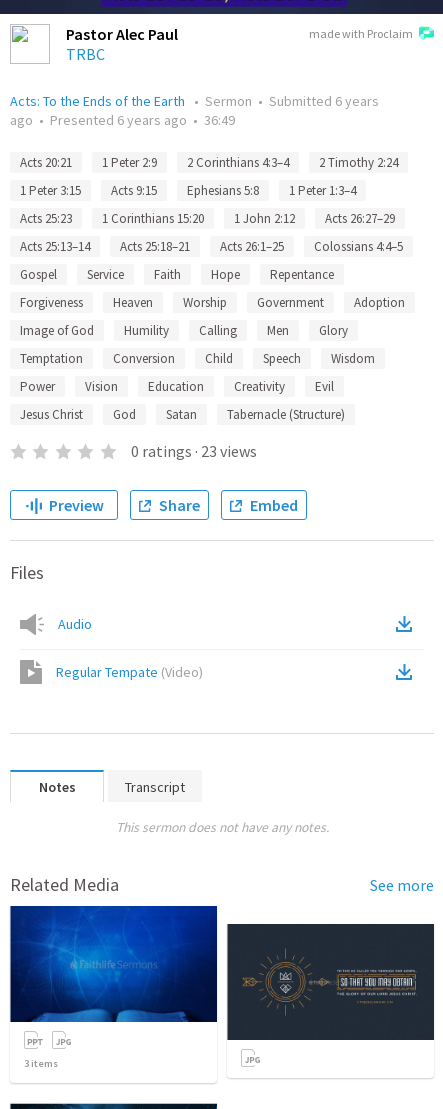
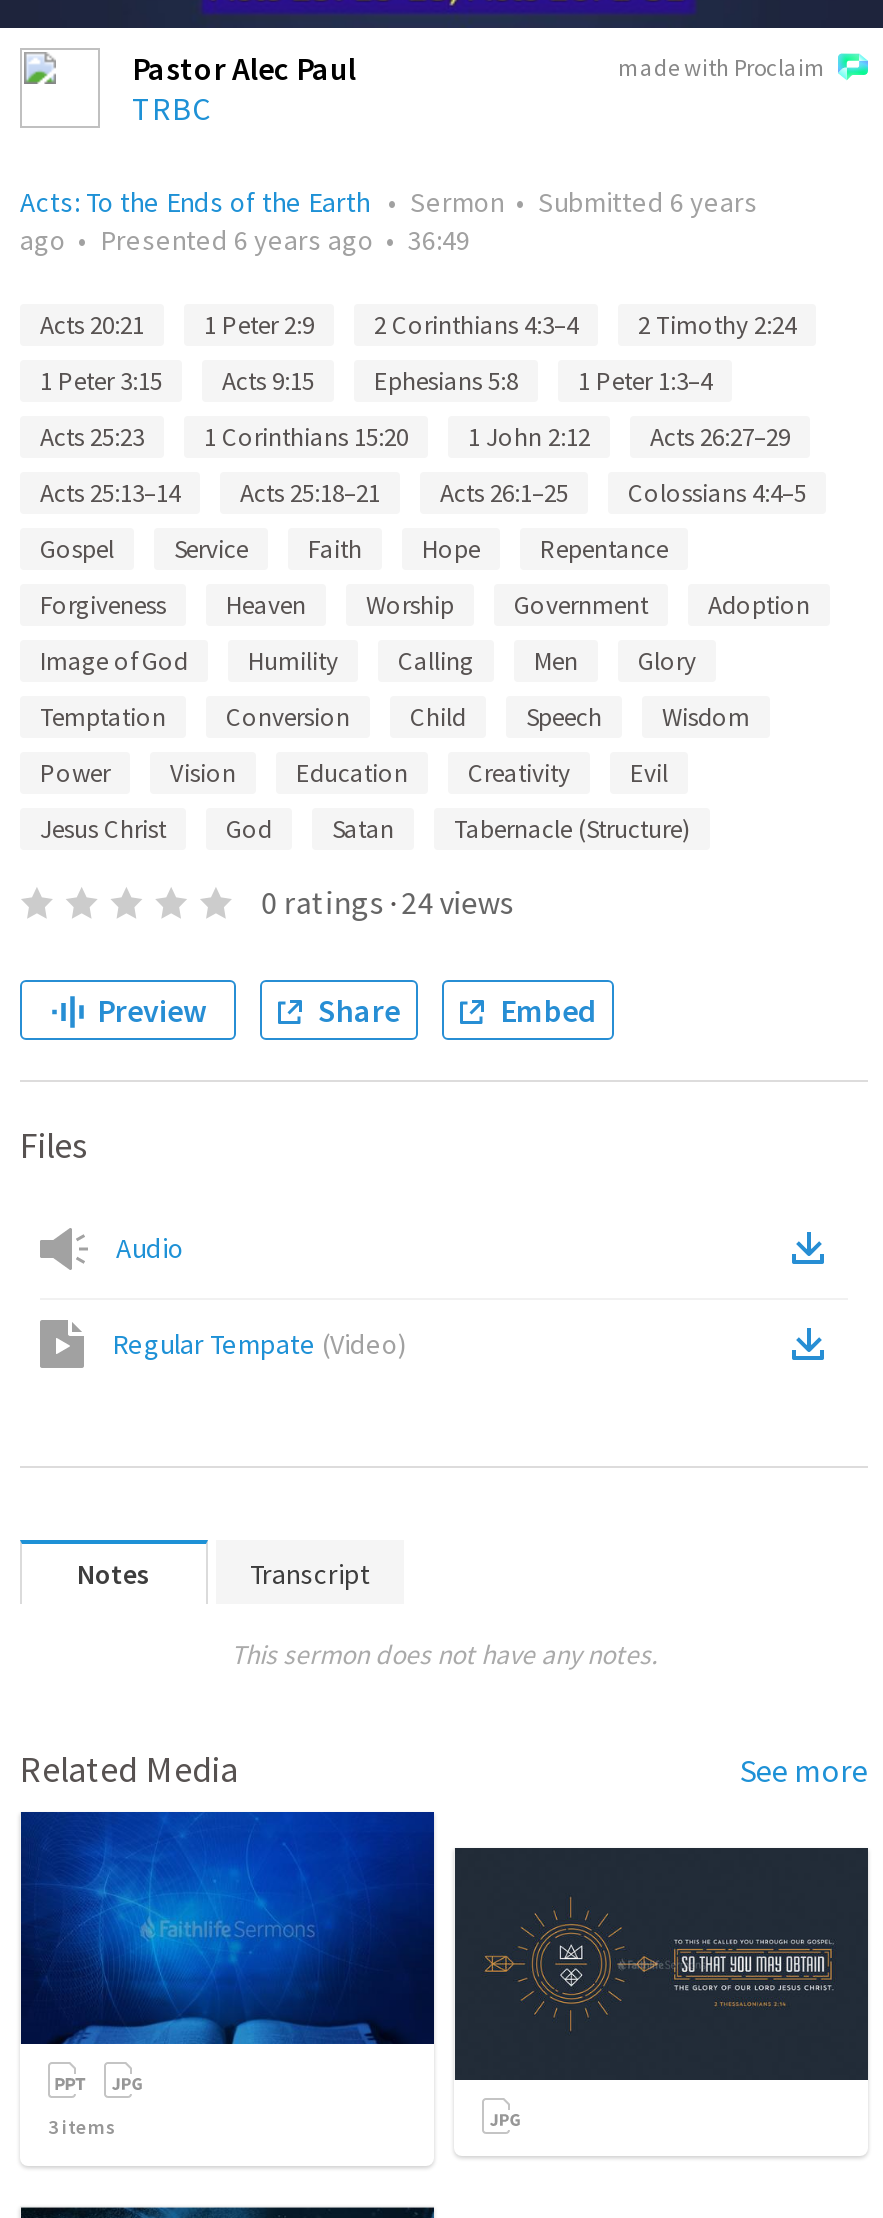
- 0 ratings · 23 views
+ 0 ratings · 24 views
